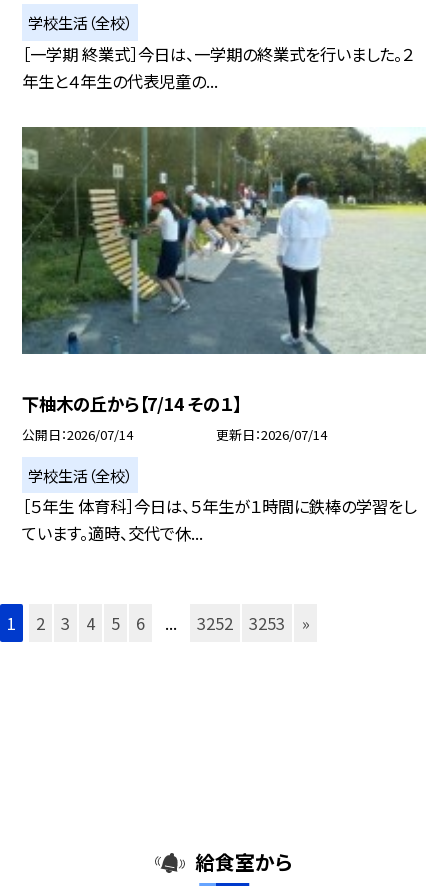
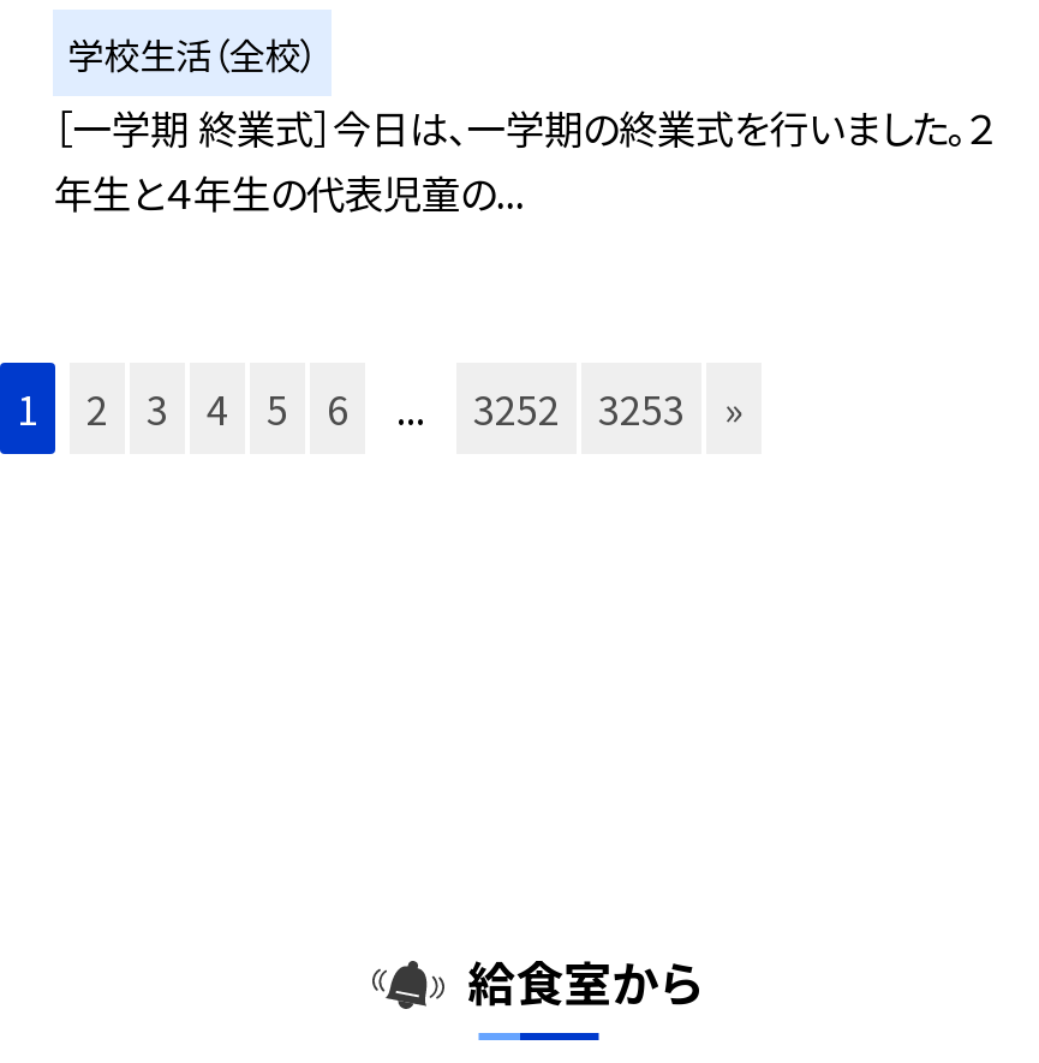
- [image]
- 下柚木の丘から【7/14 その１】
- 公開日 2026/07/14
- 更新日 2026/07/14
- 学校生活（全校）
- ［５年生 体育科］今日は、５年生が１時間に鉄棒の学習をし
- ています。適時、交代で休...
